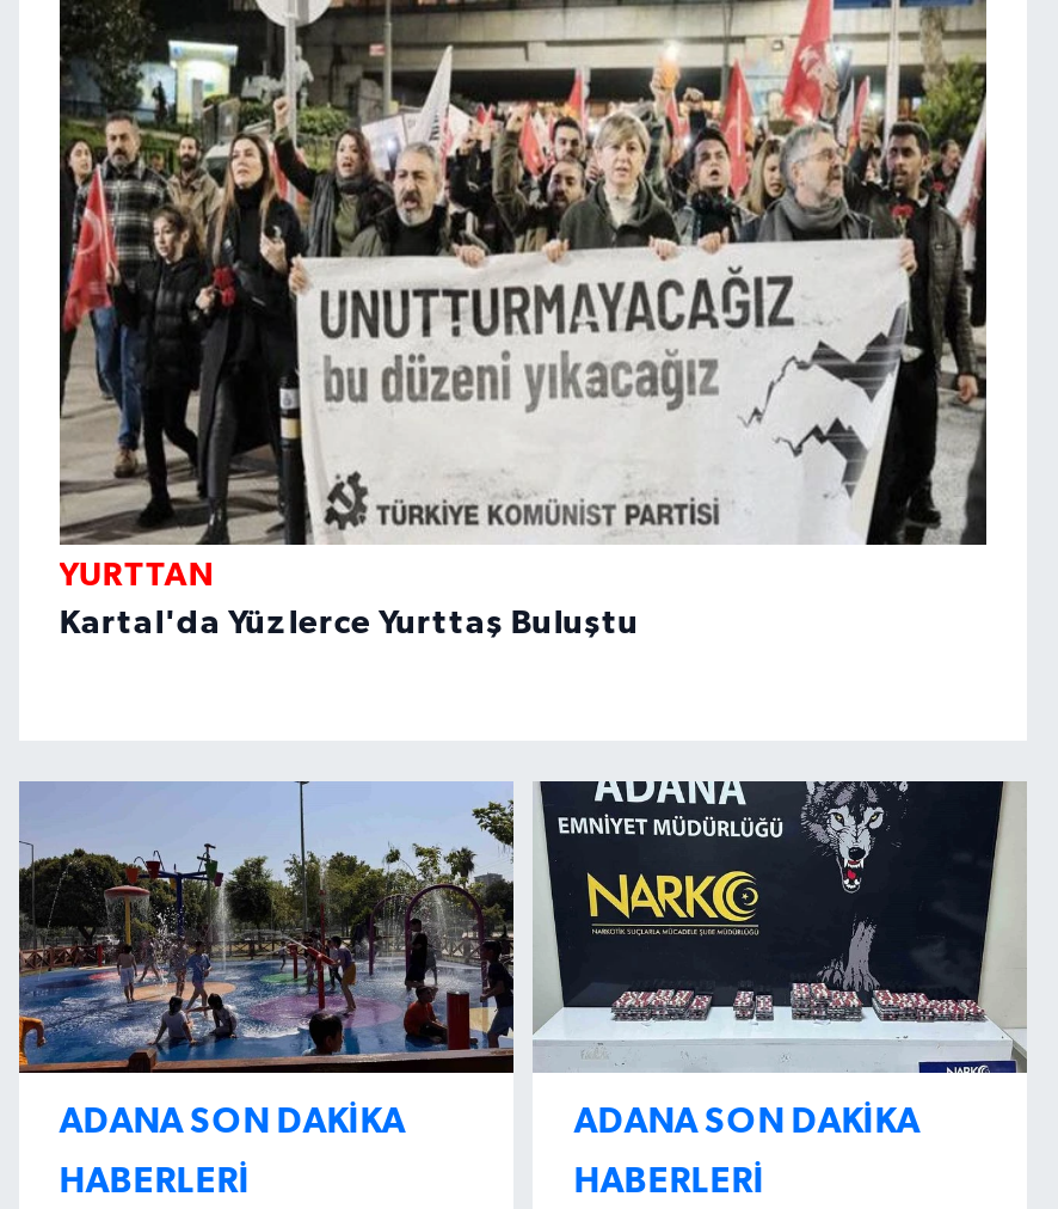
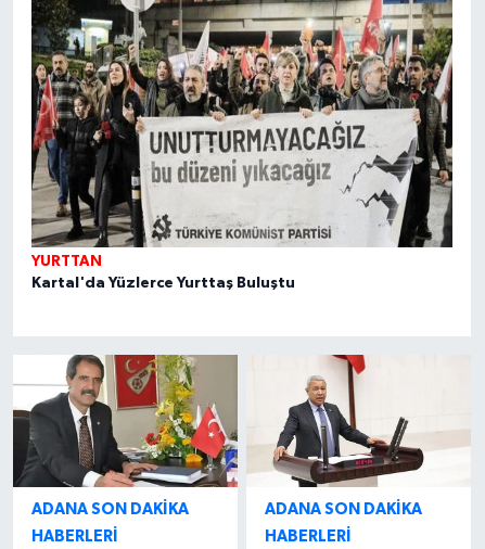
- [image]
+ [image]

- [image]
+ [image]
